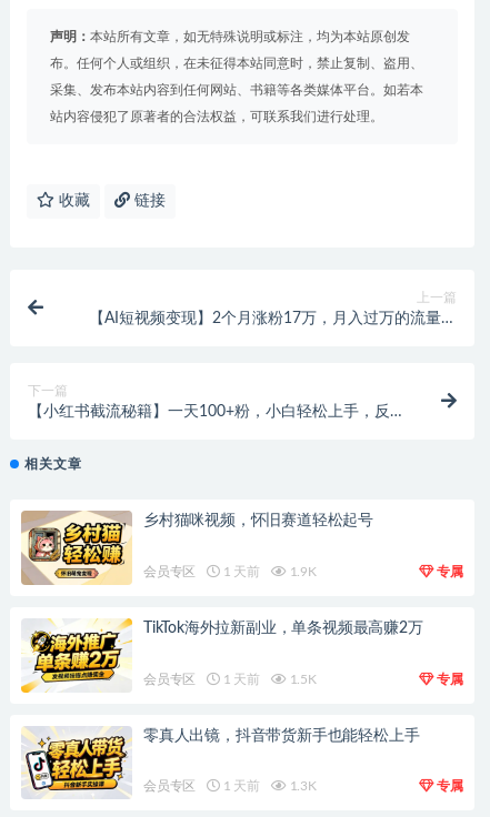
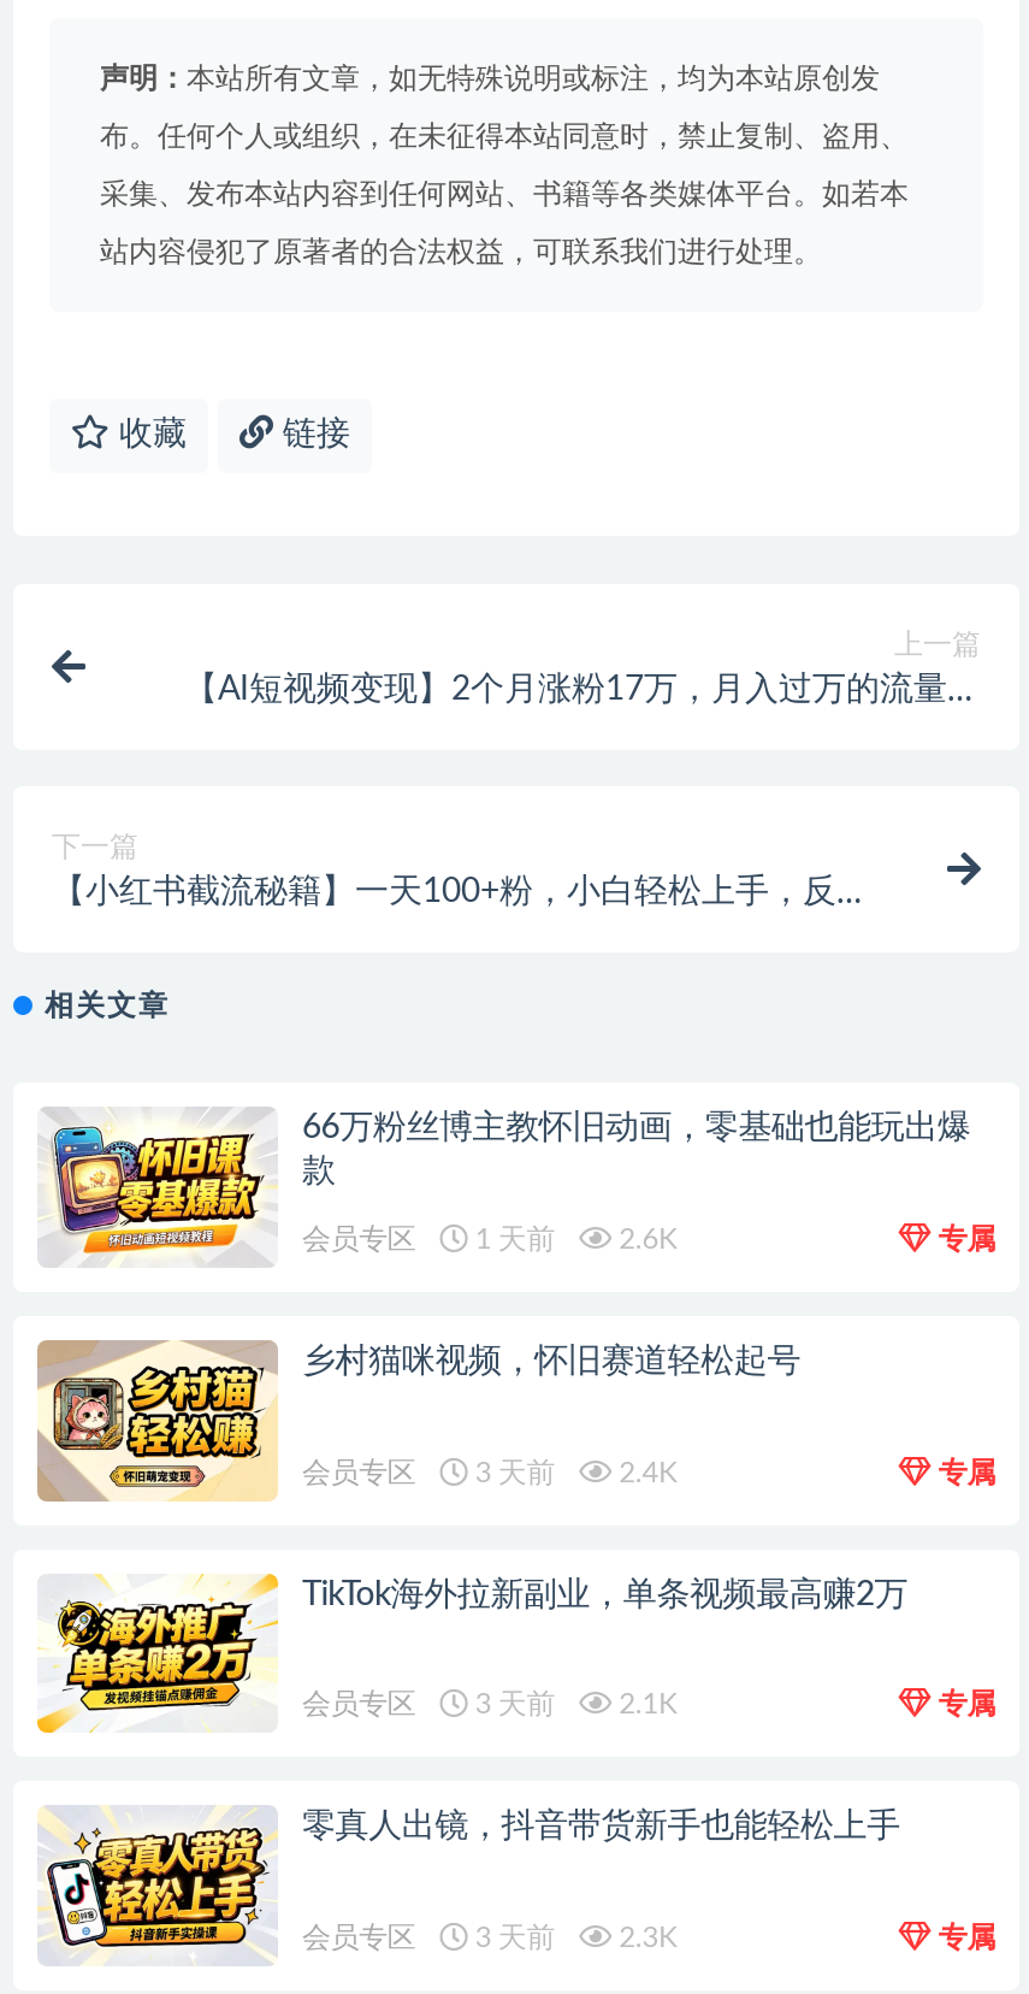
+ [image]
+ 66万粉丝博主教怀旧动画，零基础也能玩出爆
+ 款
+ 会员专区
+ 1 天前
+ 2.6K
+ 专属

- 1 天前
- 1.9K
+ 3 天前
+ 2.4K

- 1 天前
- 1.5K
+ 3 天前
+ 2.1K

- 1 天前
- 1.3K
+ 3 天前
+ 2.3K
